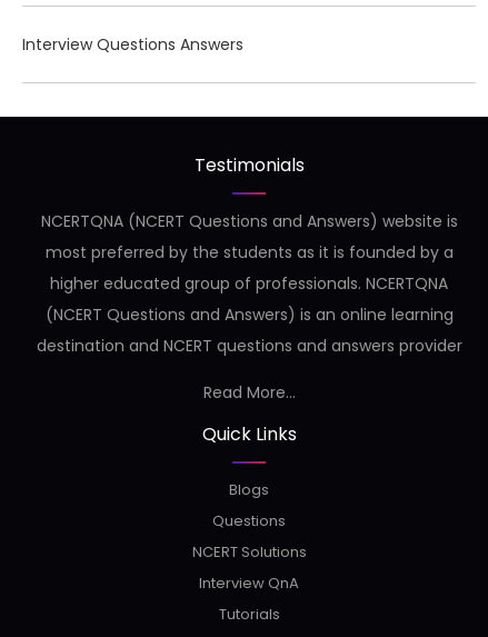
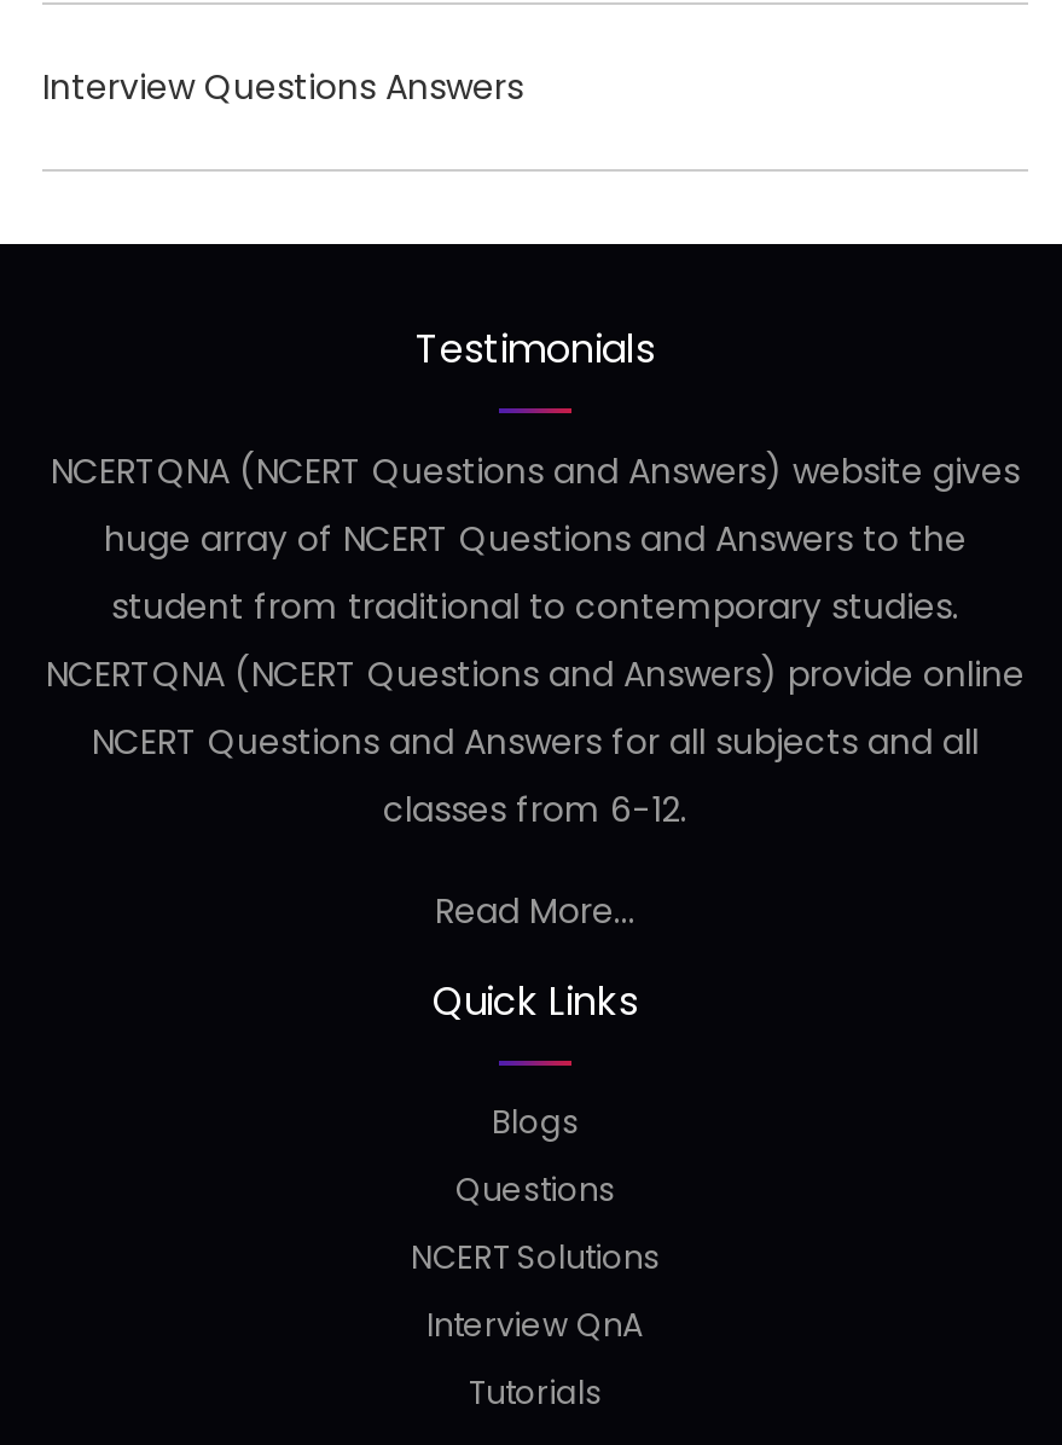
- NCERTQNA (NCERT Questions and Answers) website is
- most preferred by the students as it is founded by a
- higher educated group of professionals. NCERTQNA
- (NCERT Questions and Answers) is an online learning
- destination and NCERT questions and answers provider
+ NCERTQNA (NCERT Questions and Answers) website gives
+ huge array of NCERT Questions and Answers to the
+ student from traditional to contemporary studies.
+ NCERTQNA (NCERT Questions and Answers) provide online
+ NCERT Questions and Answers for all subjects and all
+ classes from 6-12.
